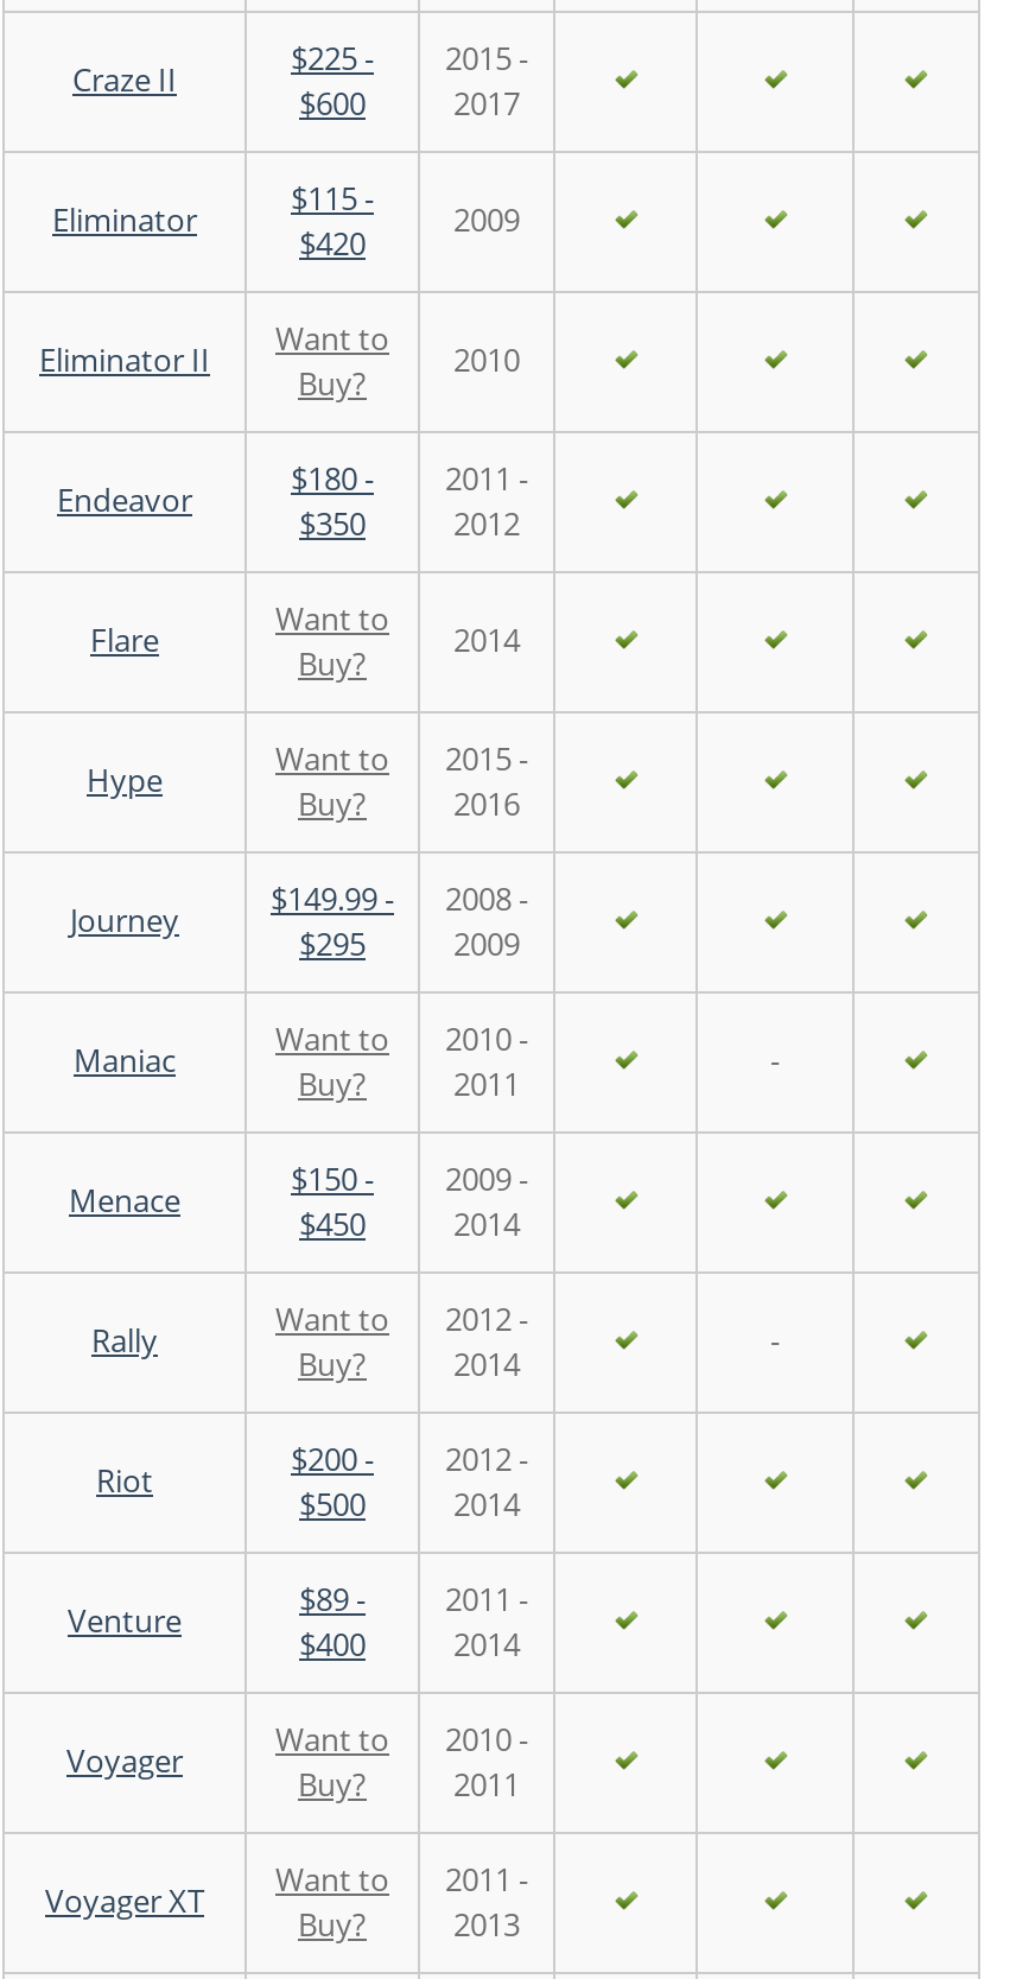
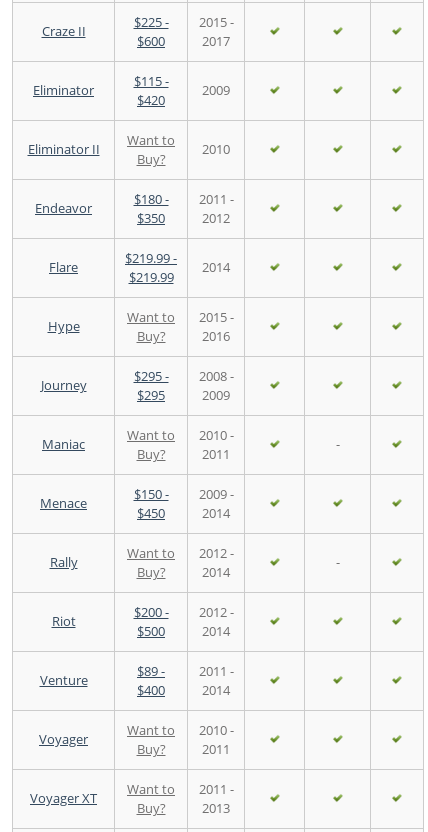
- Want to
- Buy?
+ $219.99 -
+ $219.99

- $149.99 - 2008 -
+ $295 - 2008 -
